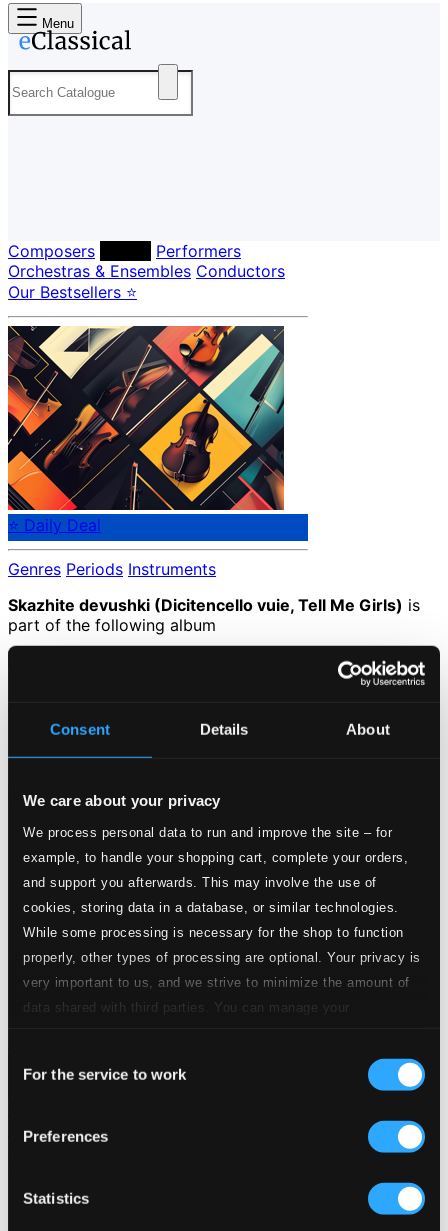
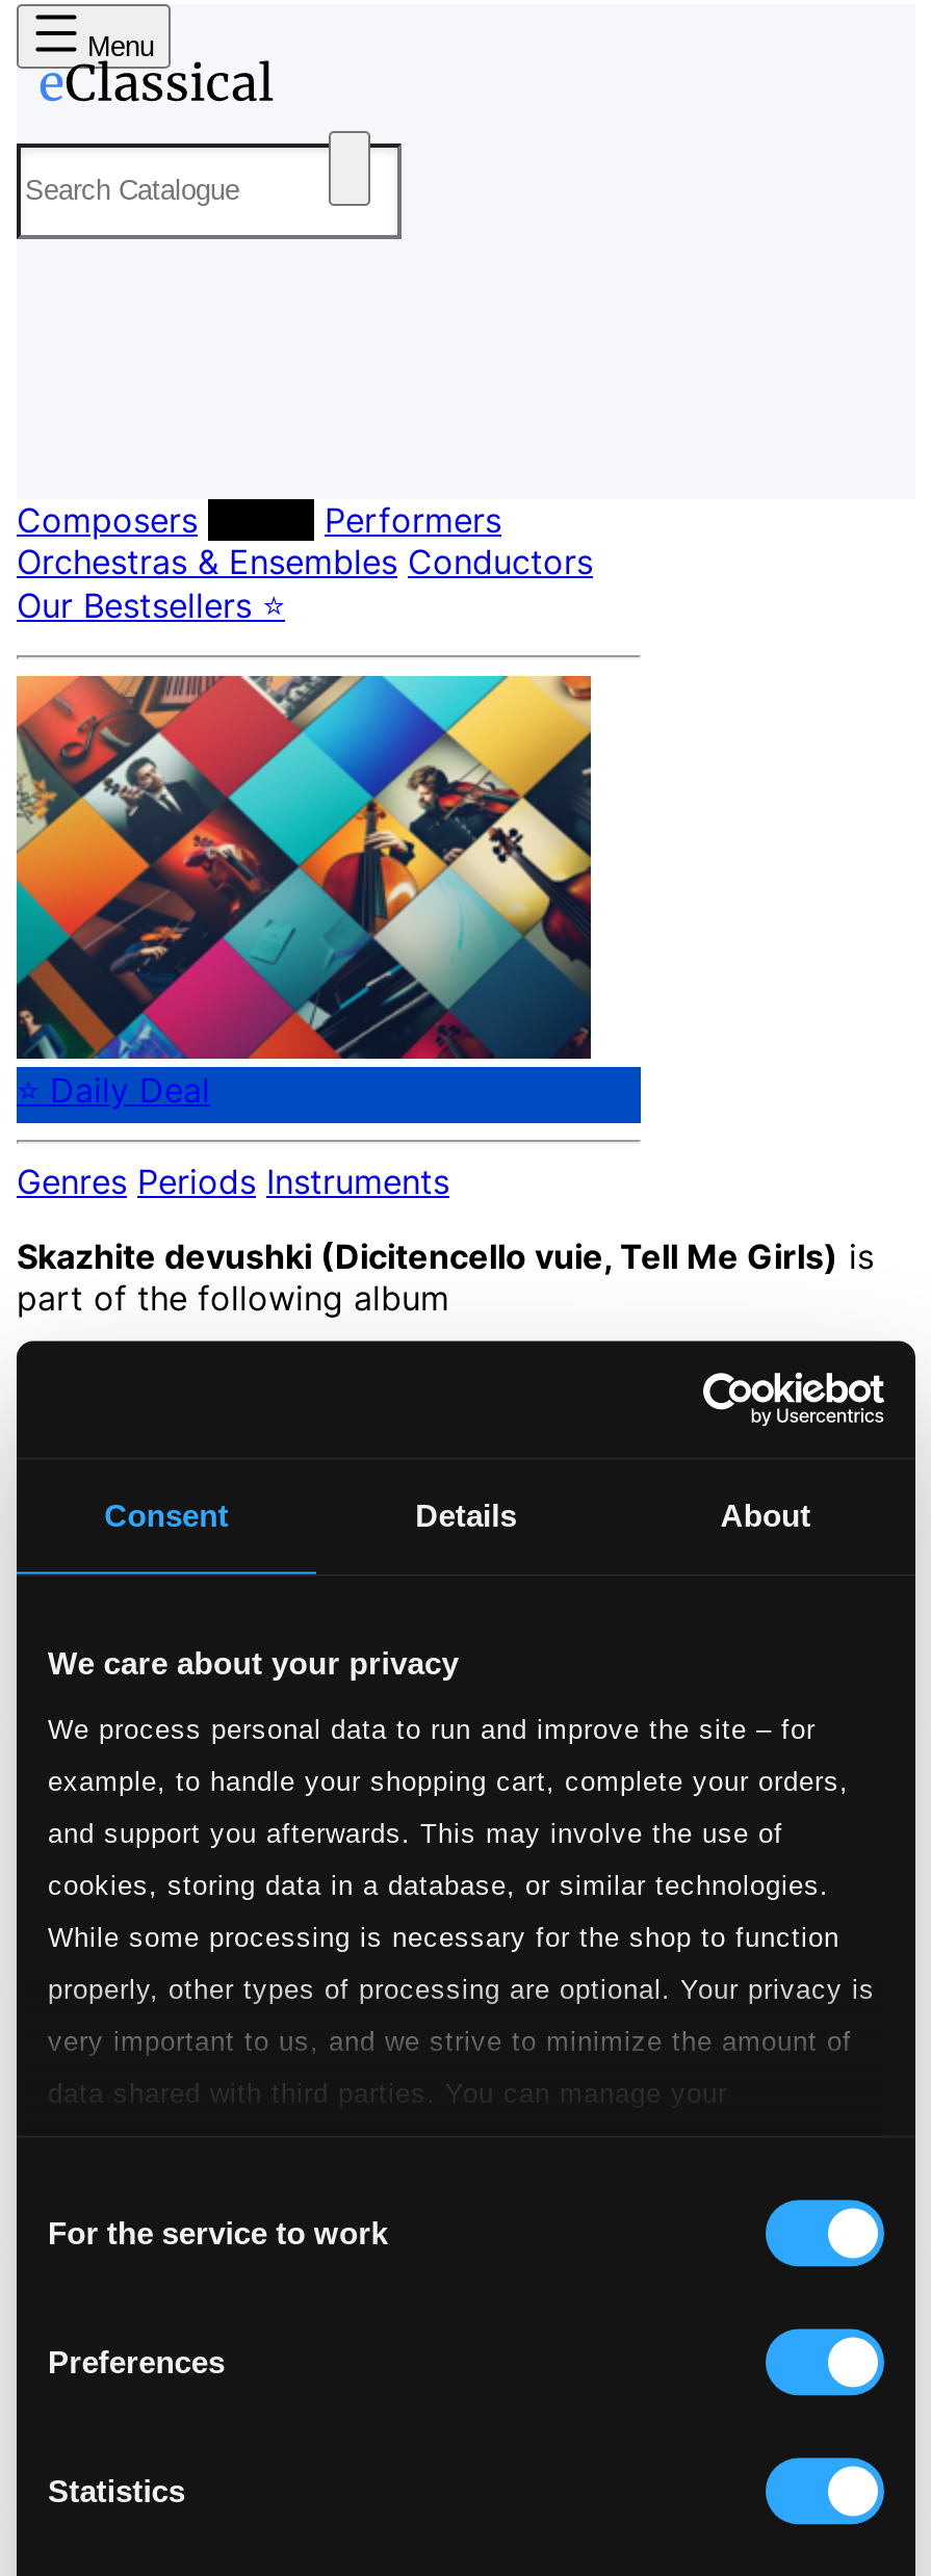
- [image]
+ [image]
